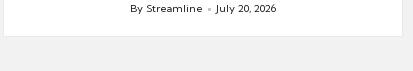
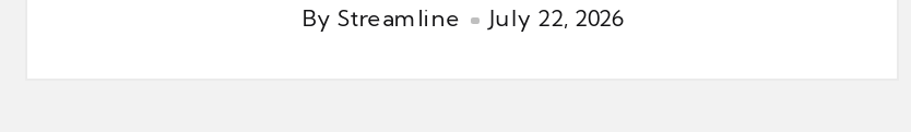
- By Streamline July 20, 2026
+ By Streamline July 22, 2026
